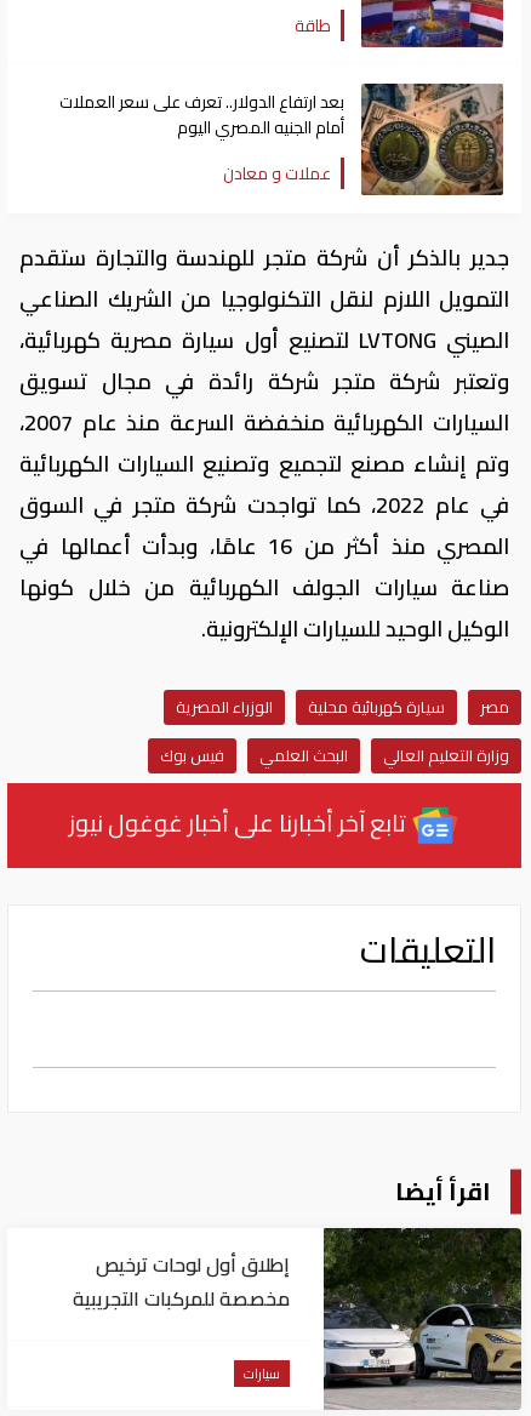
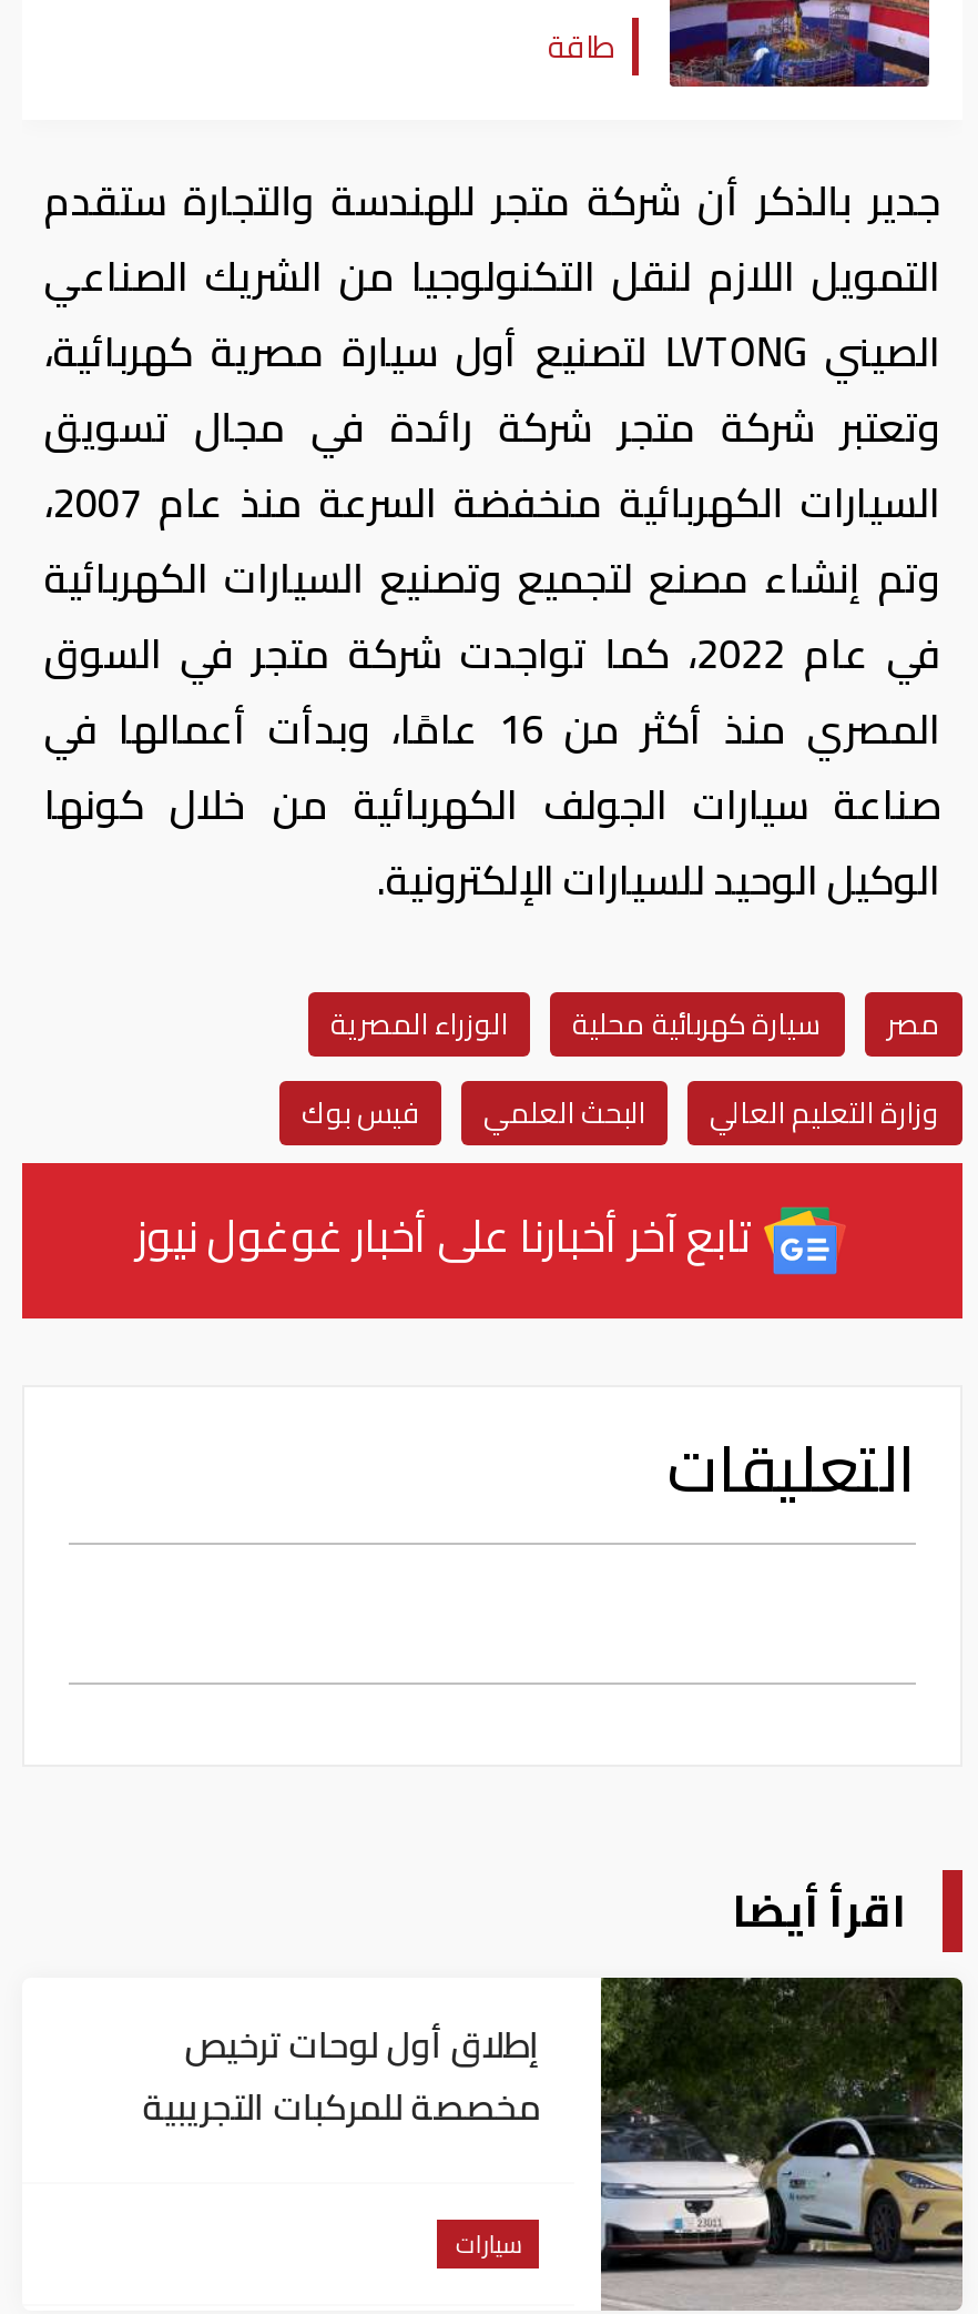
- [image]
- بعد ارتفاع الدولار.. تعرف على سعر العملات
- أمام الجنيه المصري اليوم
- عملات و معادن
